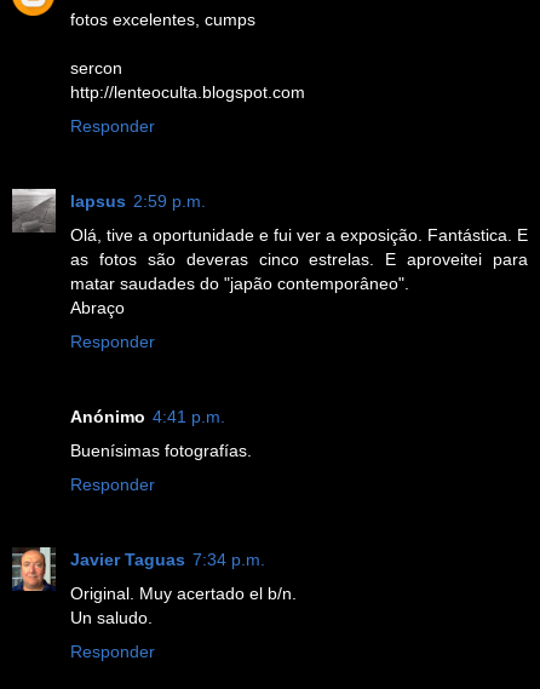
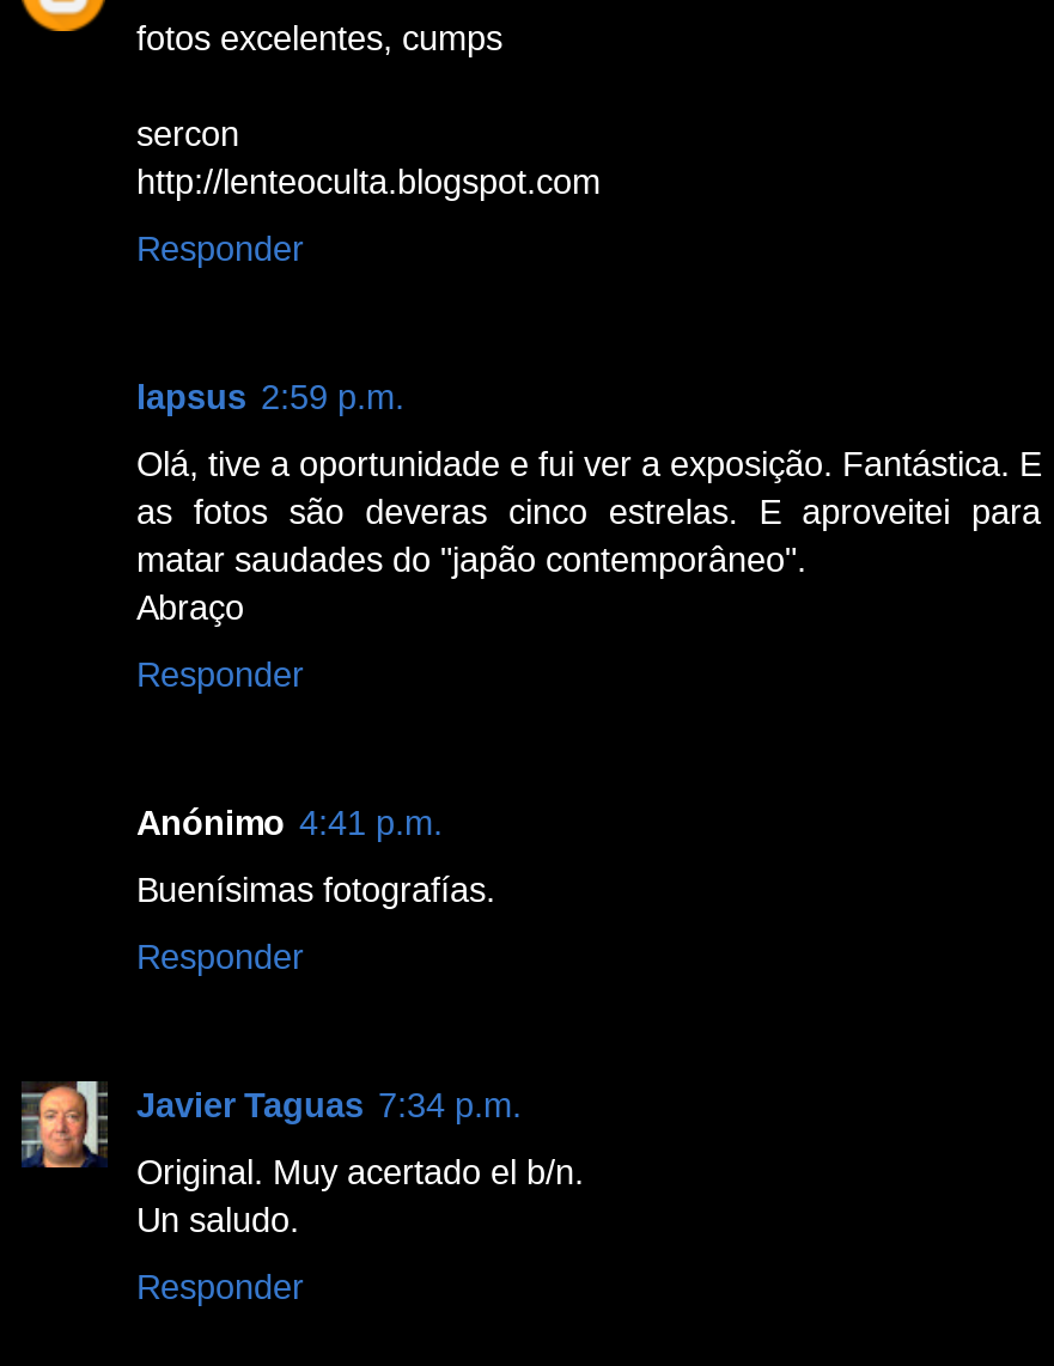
- [image]
